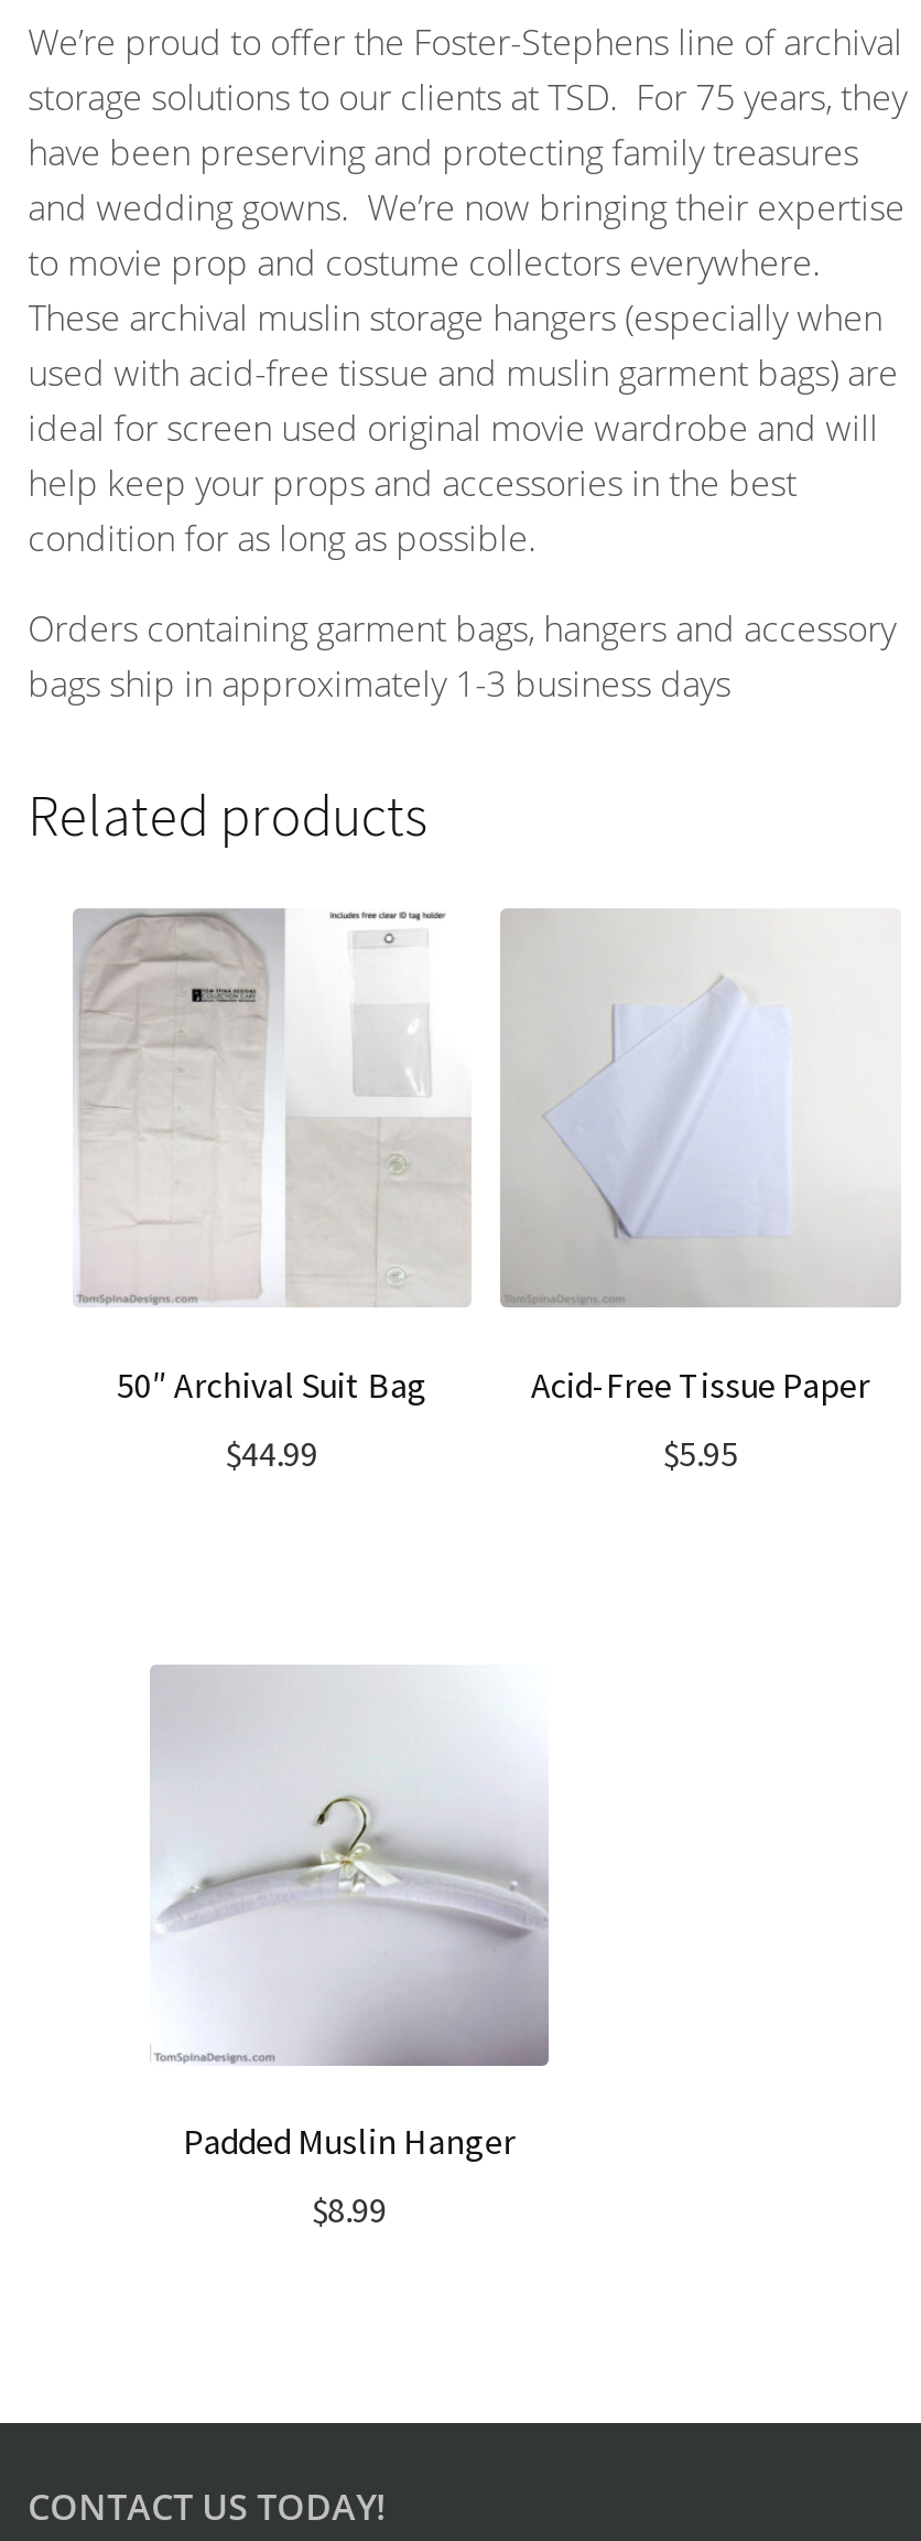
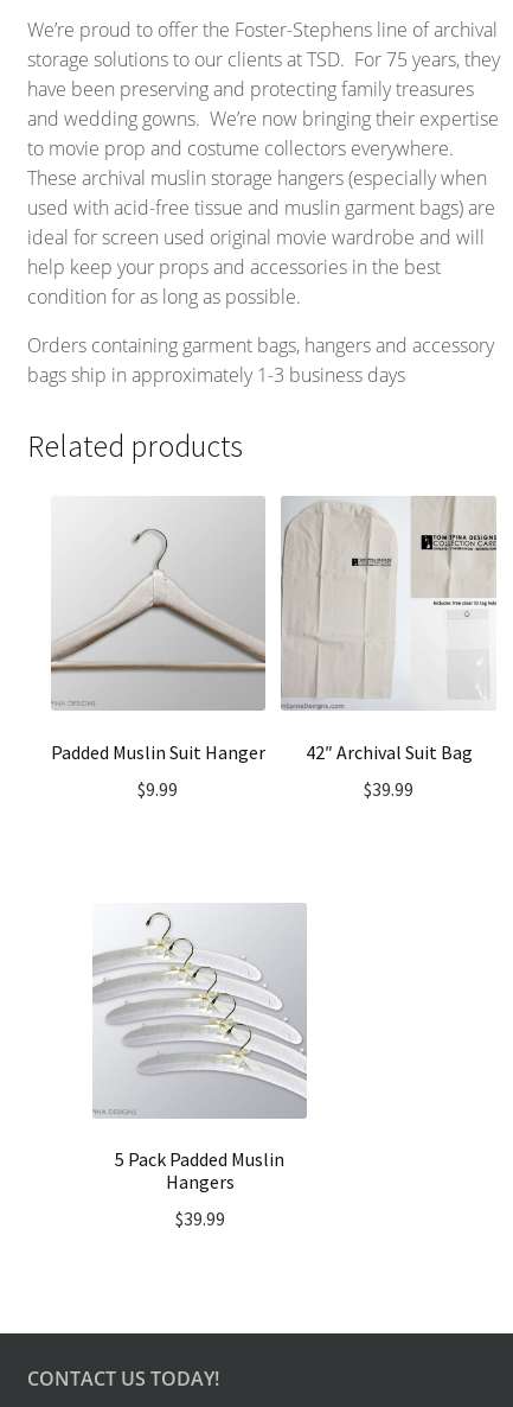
- [image]
- 50″ Archival Suit Bag
+ [image]
+ Padded Muslin Suit Hanger

- [image]
- Acid-Free Tissue Paper
+ [image]
+ 42″ Archival Suit Bag

- $44.99
+ $9.99

- $5.95
+ $39.99

- [image]
- Padded Muslin Hanger
+ [image]
+ 5 Pack Padded Muslin
+ Hangers

- $8.99
+ $39.99
